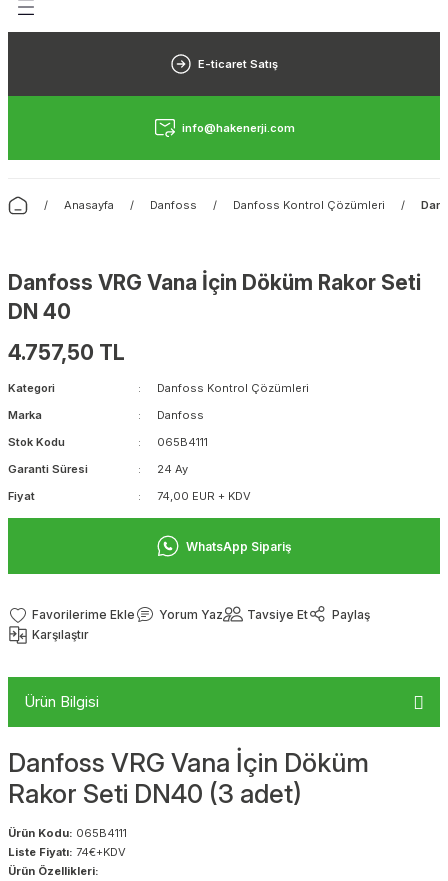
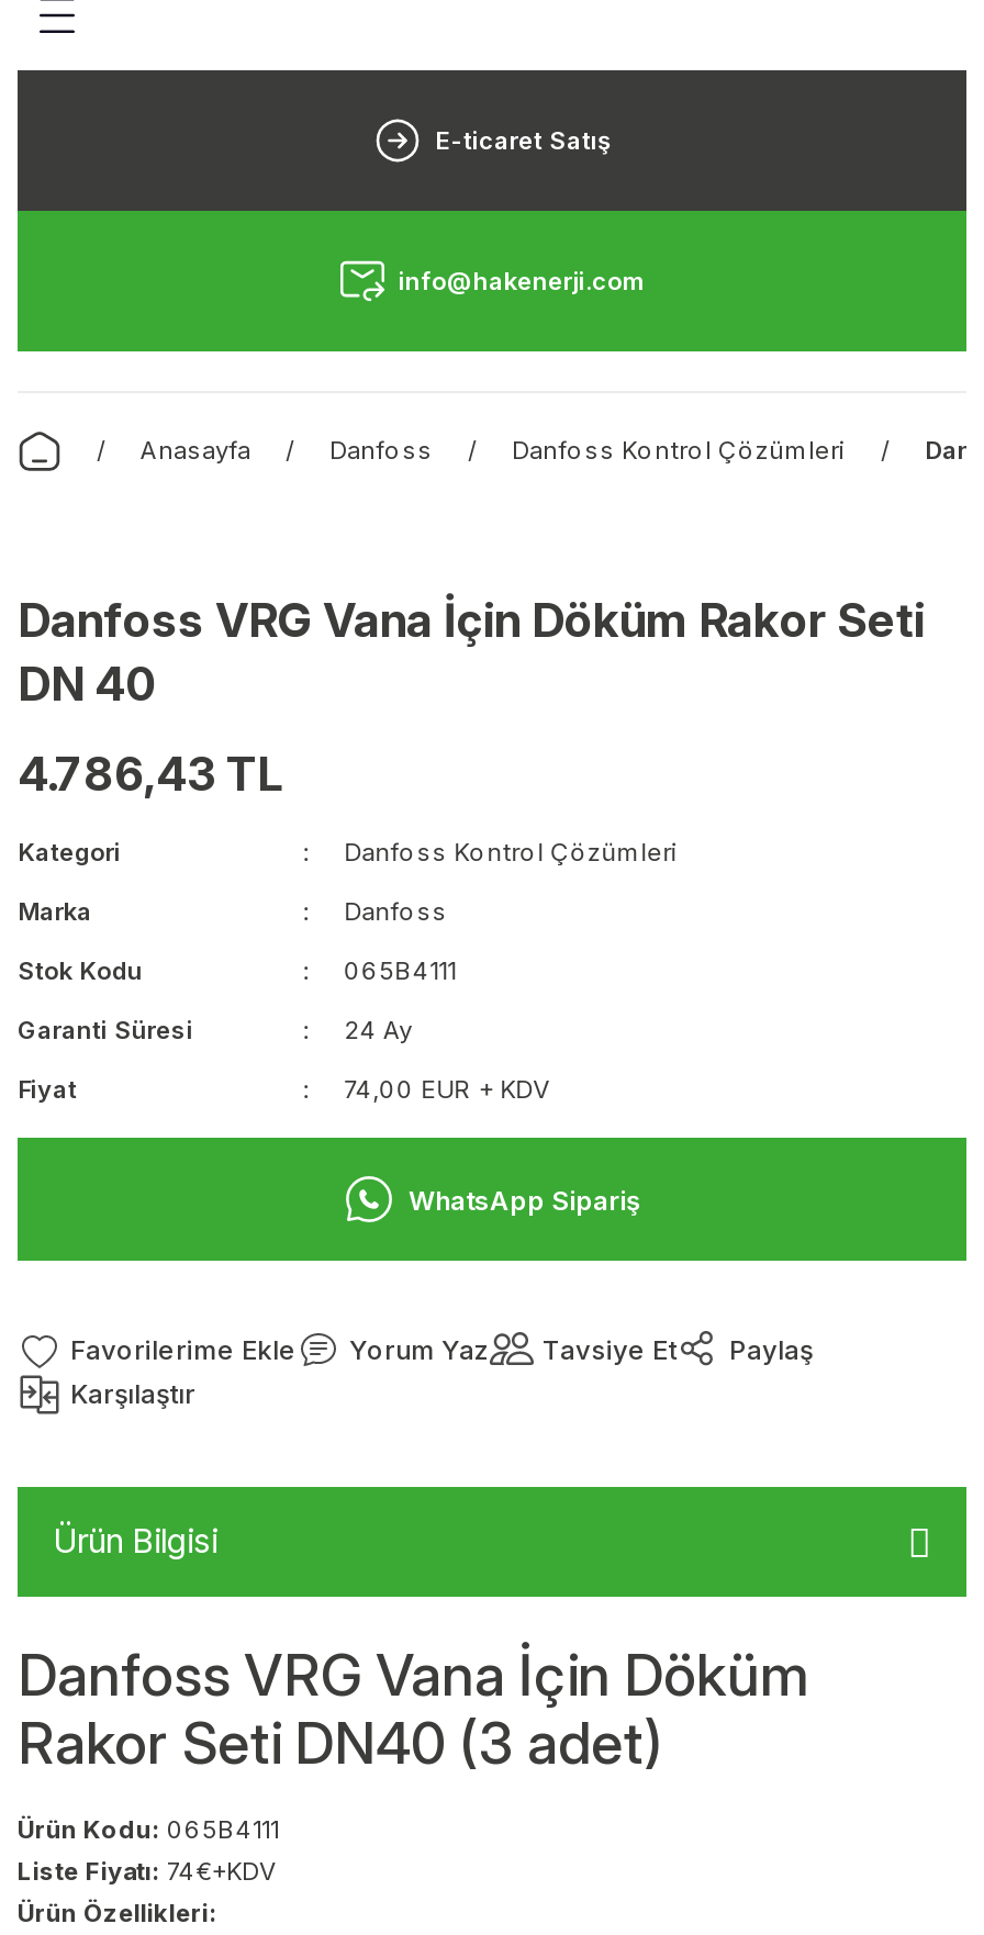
- 4.757,50 TL
+ 4.786,43 TL
